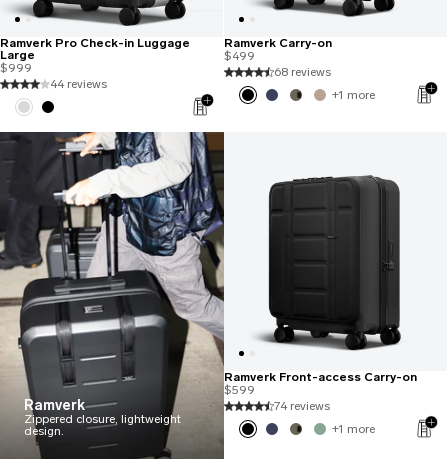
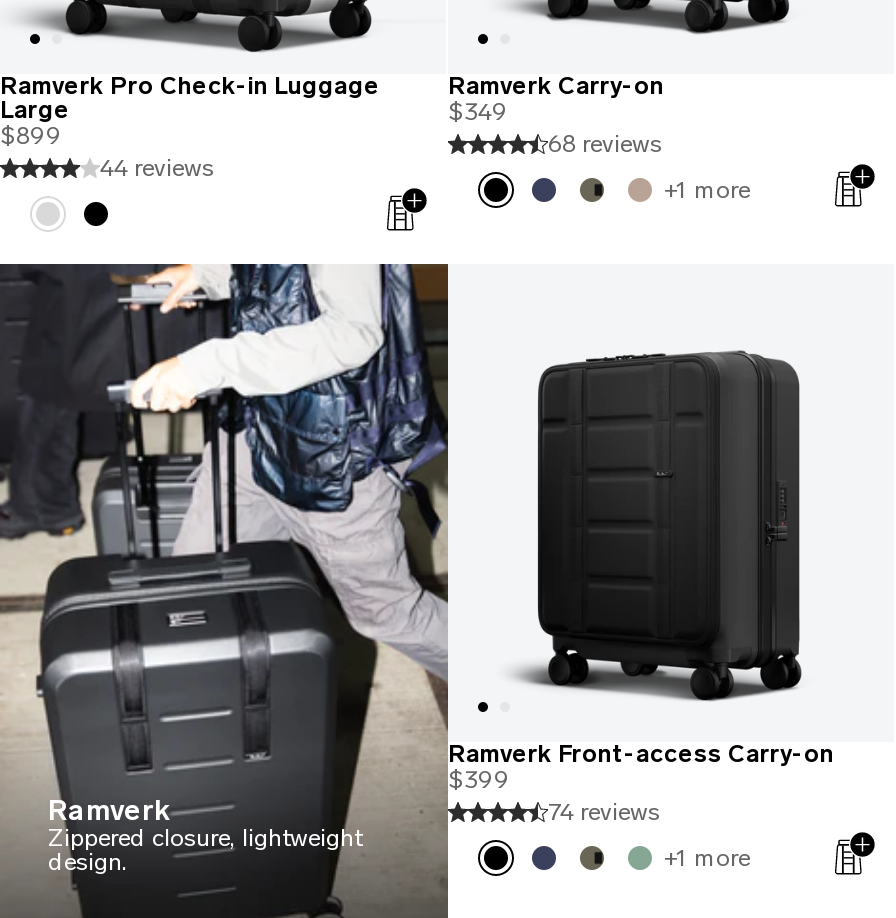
- $499
+ $349

- $999
+ $899

- $599
+ $399
